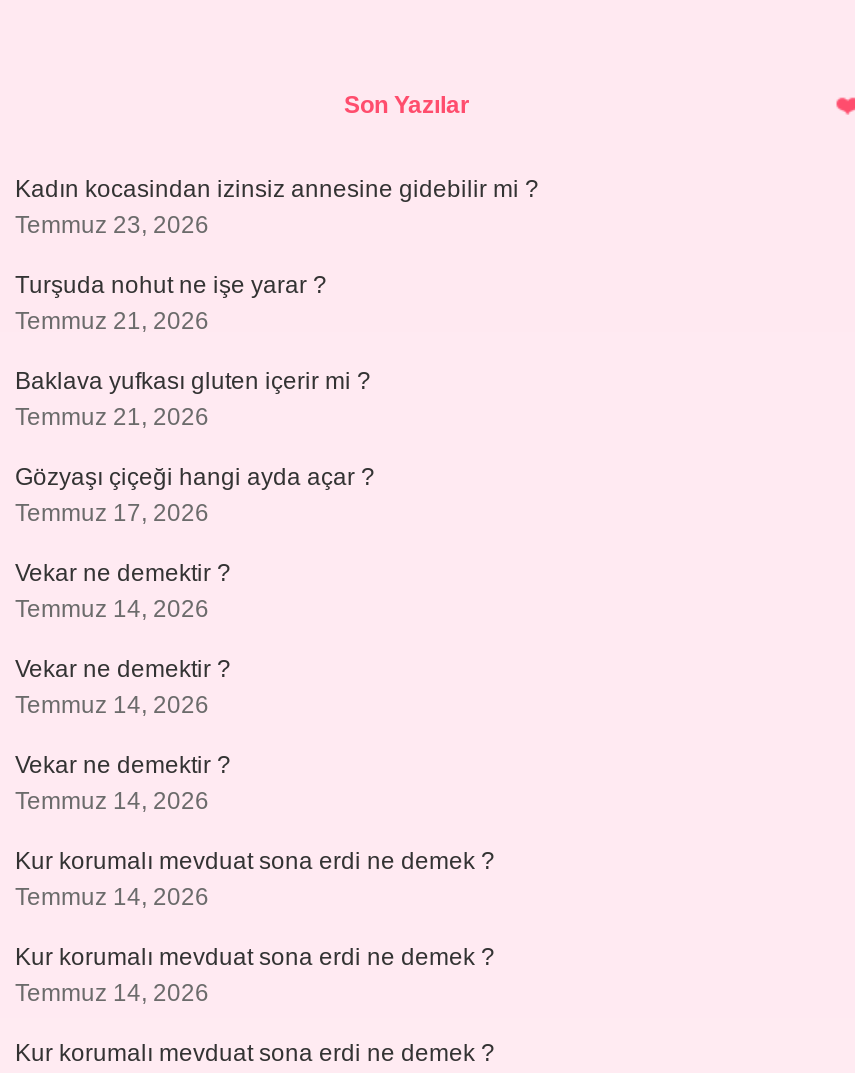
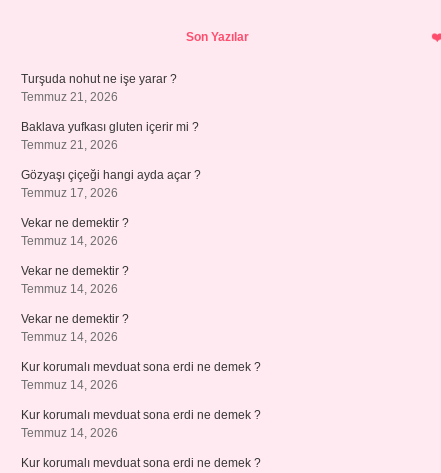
- Kadın kocasindan izinsiz annesine gidebilir mi ?
- Temmuz 23, 2026
